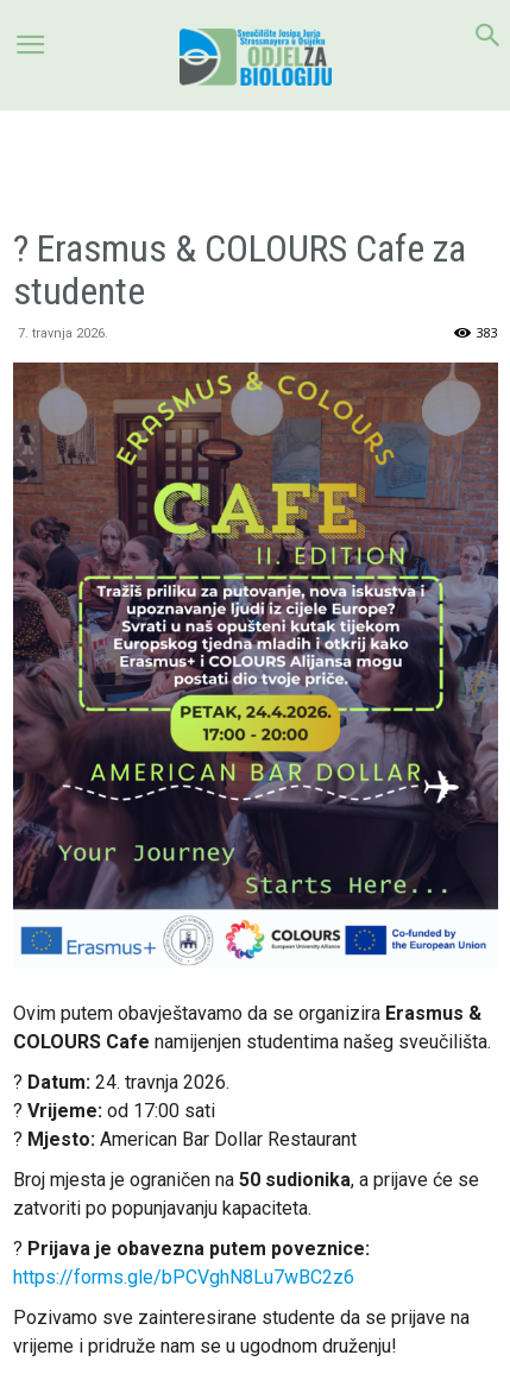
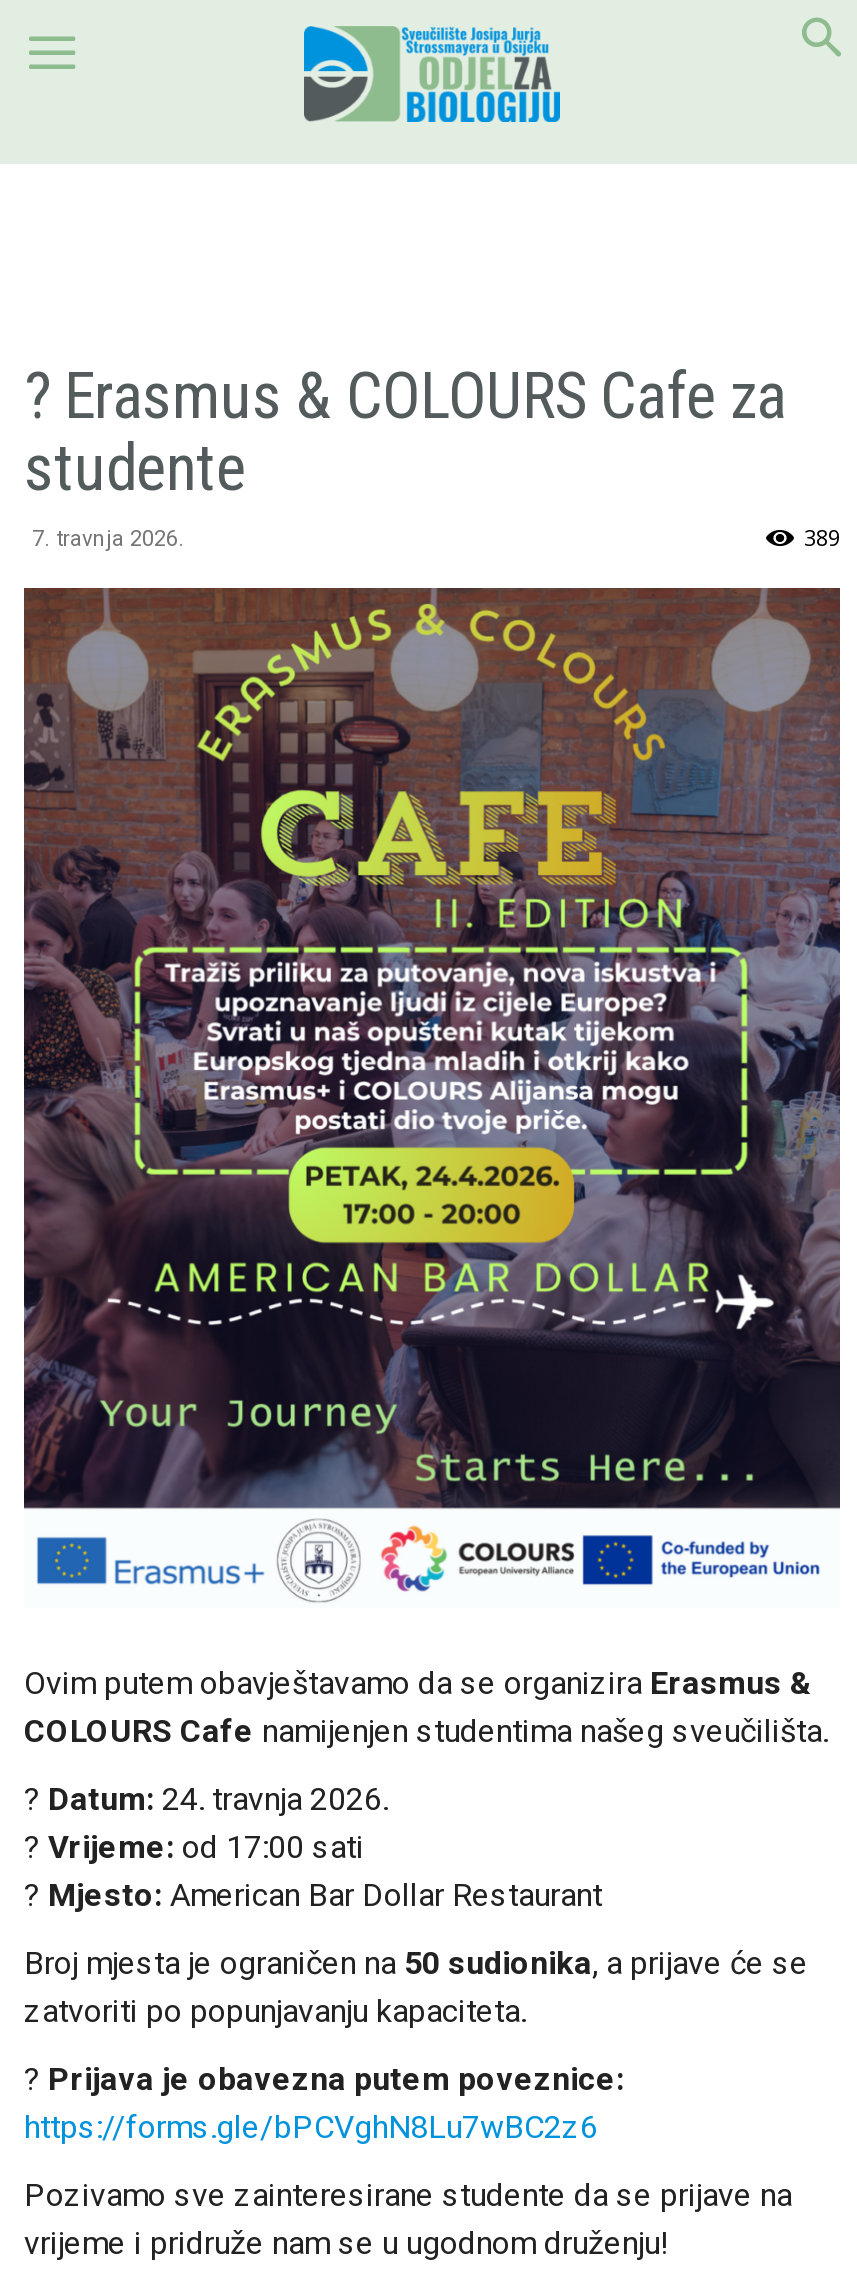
- 383
+ 389
